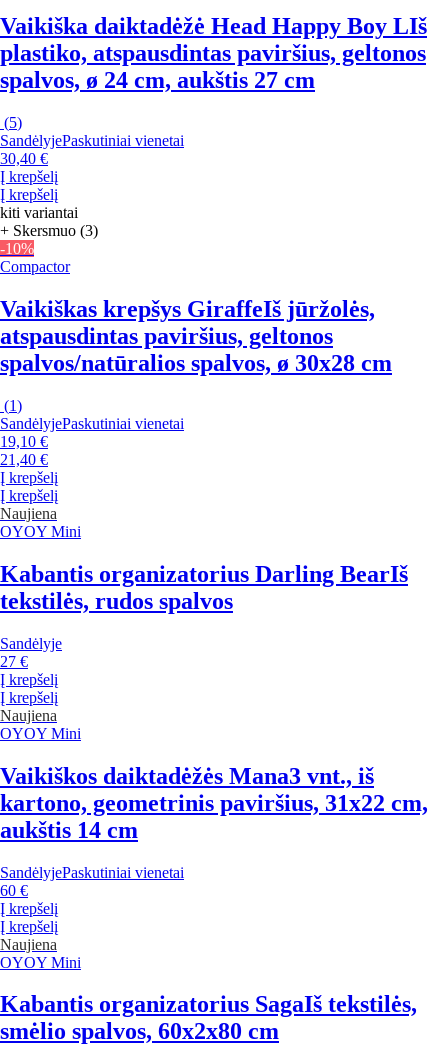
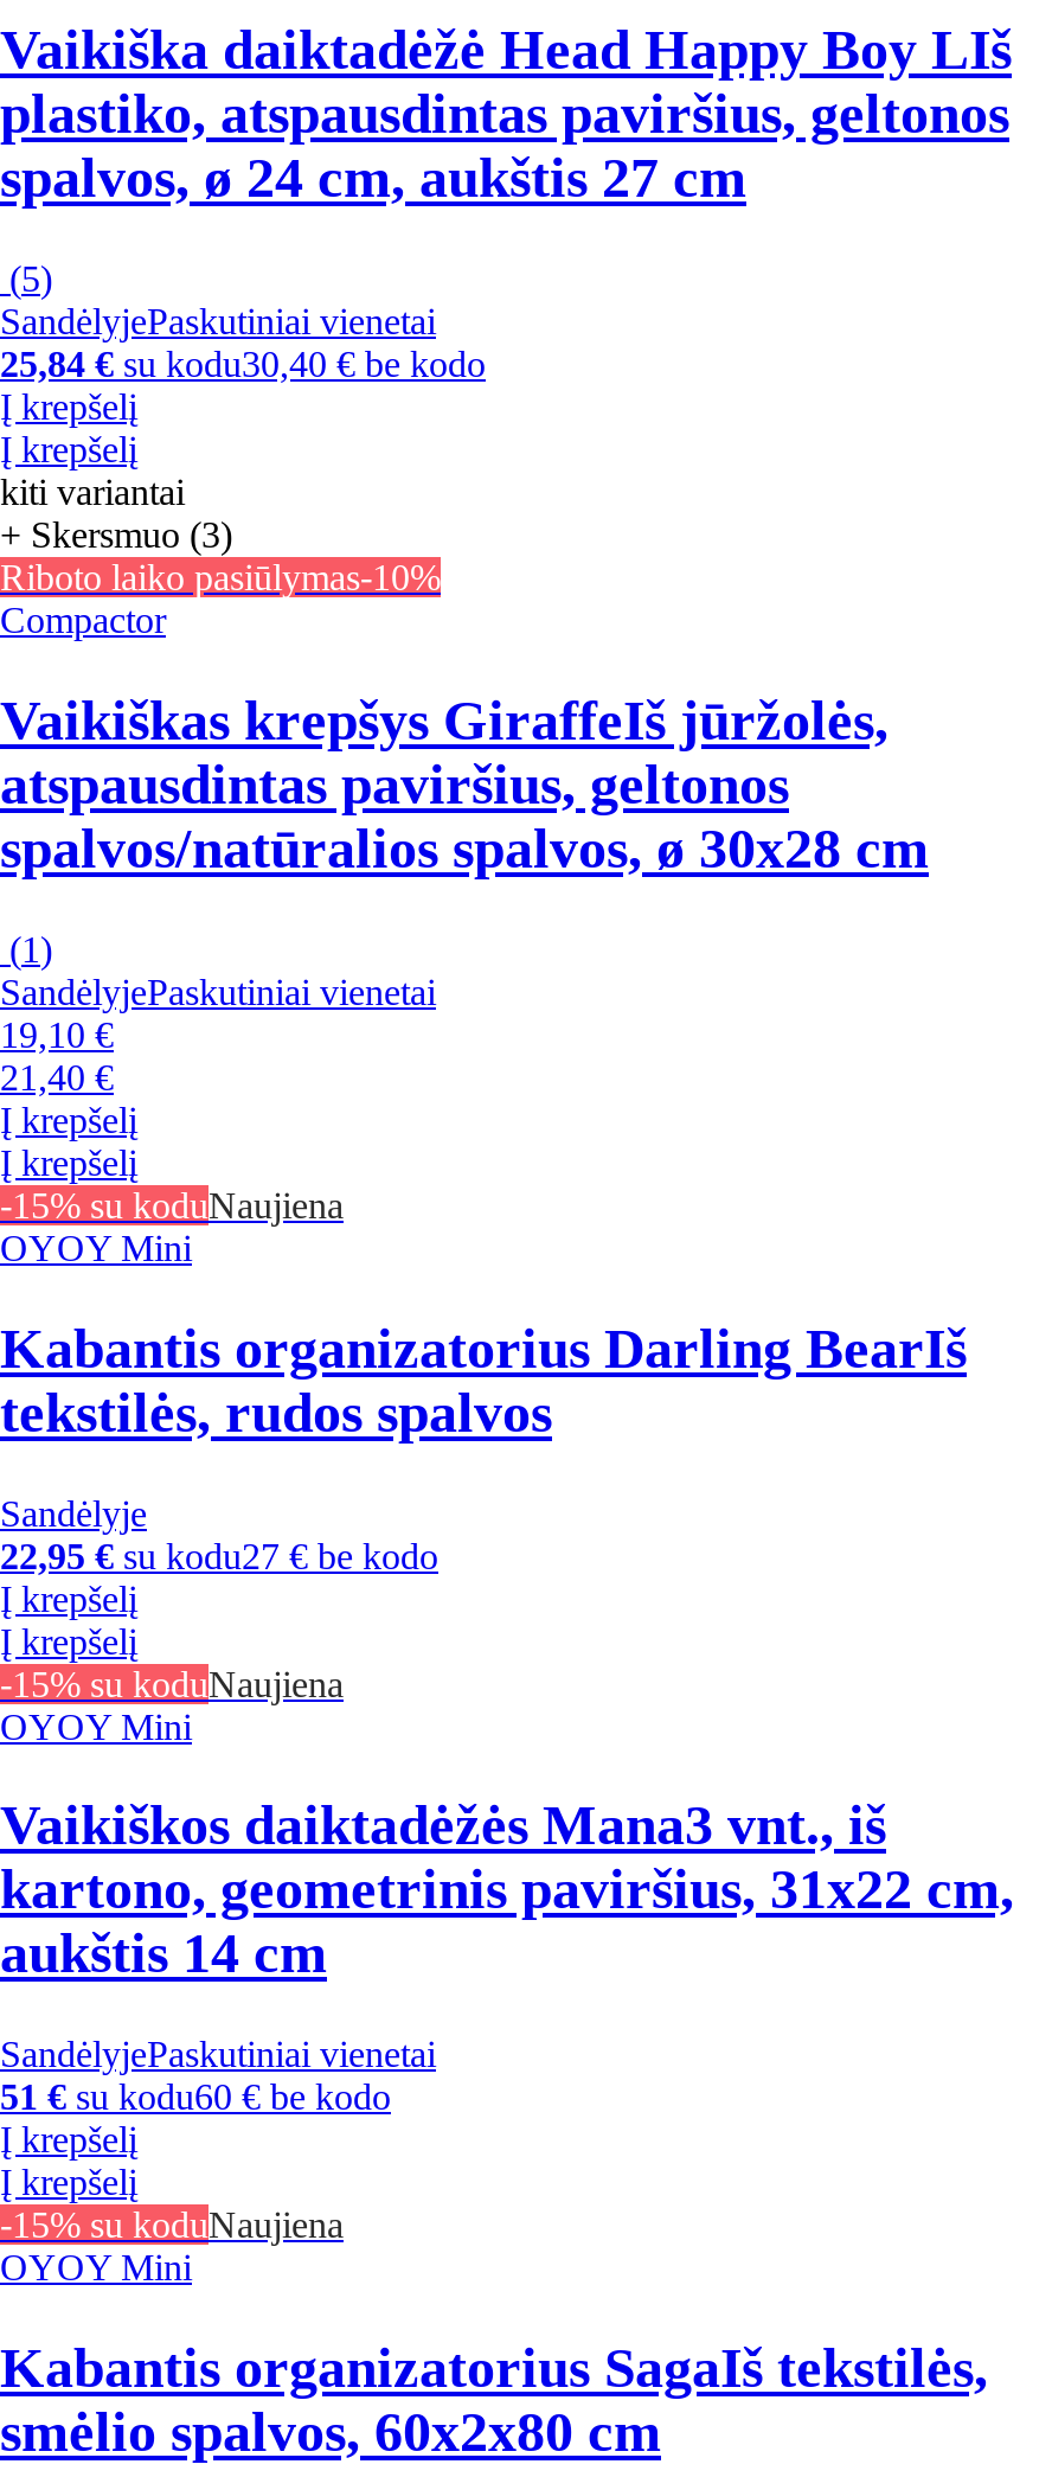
- 30,40 €
+ 25,84 €su kodu30,40 € be kodo

- -10%
+ Riboto laiko pasiūlymas-10%

- Naujiena
+ -15% su koduNaujiena

- 27 €
+ 22,95 €su kodu27 € be kodo

- Naujiena
+ -15% su koduNaujiena

- 60 €
+ 51 €su kodu60 € be kodo

- Naujiena
+ -15% su koduNaujiena
